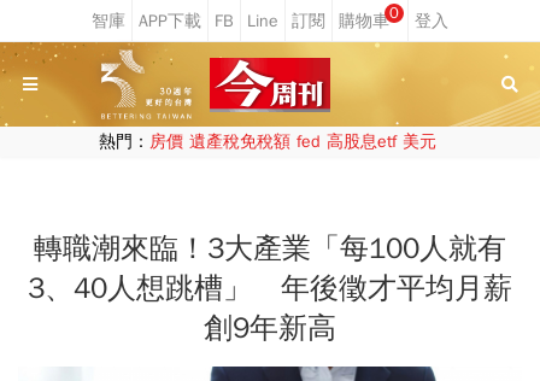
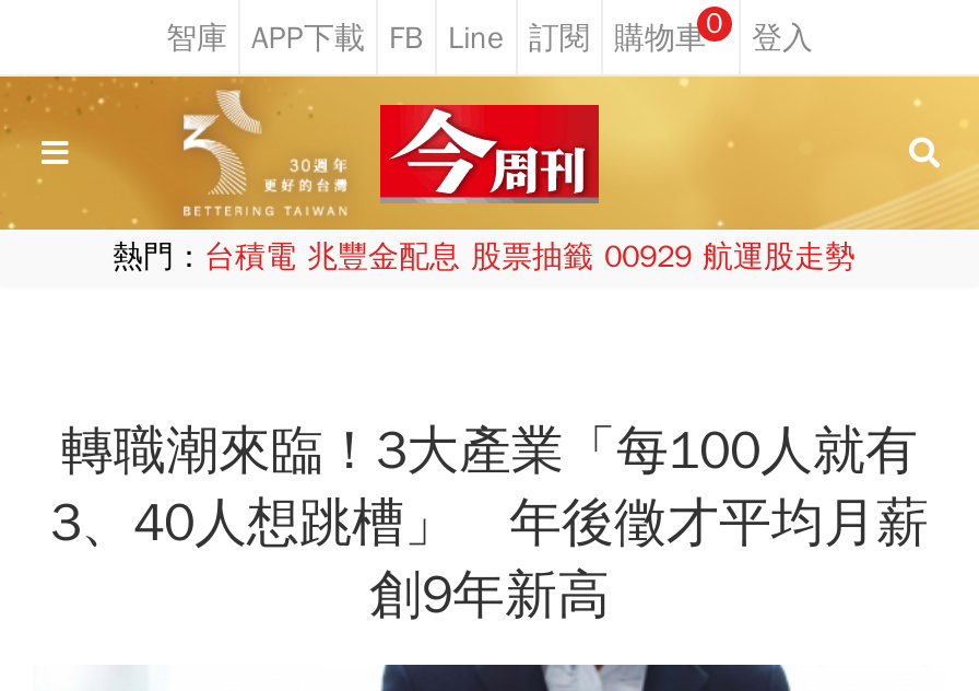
- 熱門：房價 遺產稅免稅額 fed 高股息etf 美元
+ 熱門：台積電 兆豐金配息 股票抽籤 00929 航運股走勢
